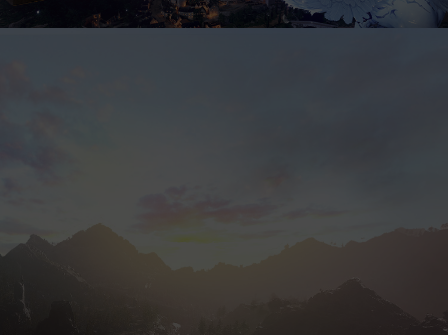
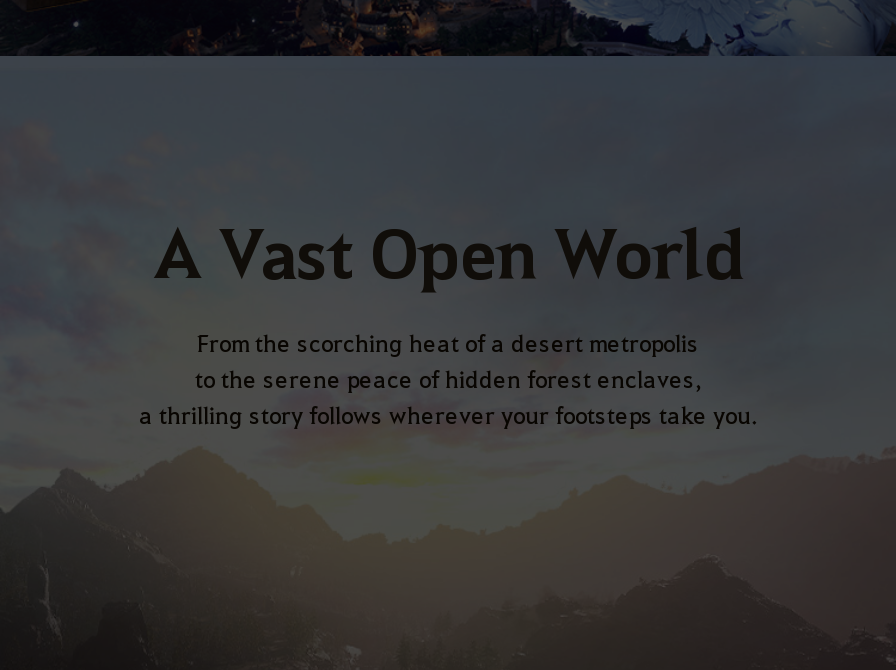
+ A Vast Open World
+ From the scorching heat of a desert metropolis
+ to the serene peace of hidden forest enclaves,
+ a thrilling story follows wherever your footsteps take you.
